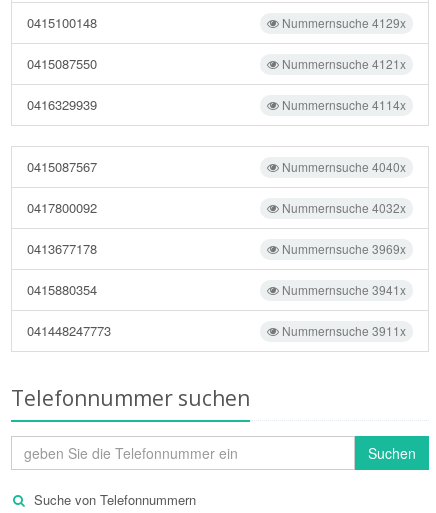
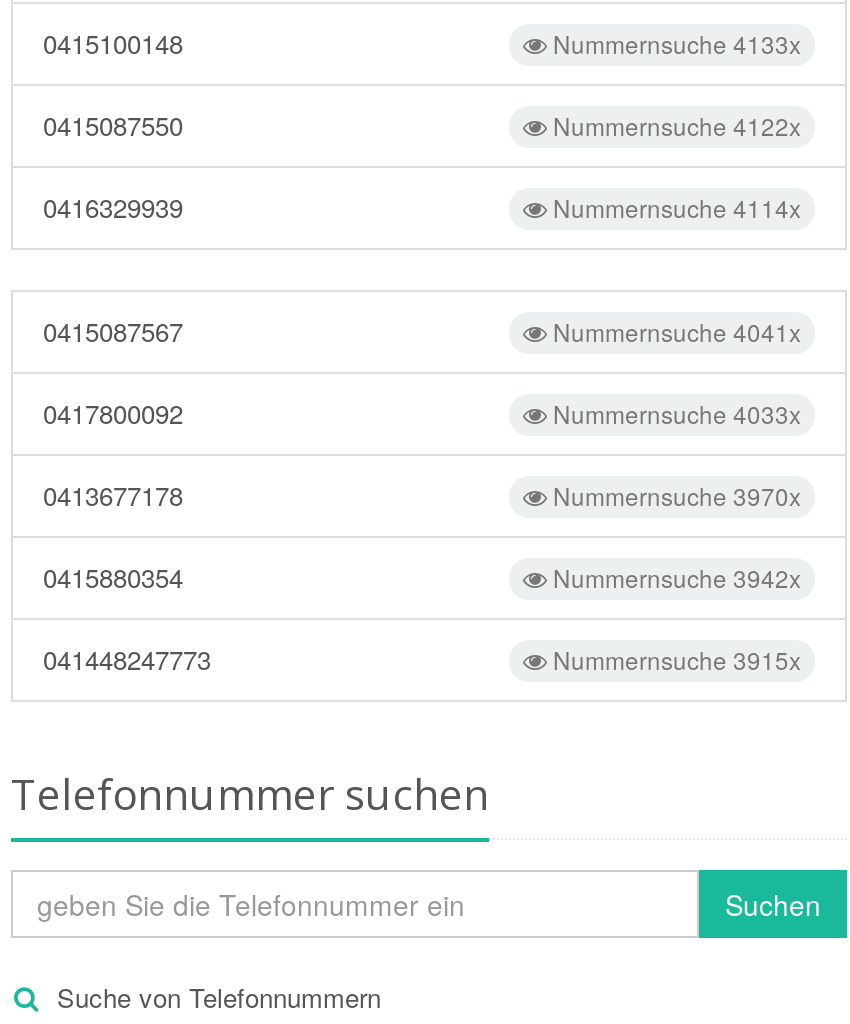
- Nummernsuche 4129x
+ Nummernsuche 4133x

- Nummernsuche 4121x
+ Nummernsuche 4122x

- Nummernsuche 4040x
+ Nummernsuche 4041x

- Nummernsuche 4032x
+ Nummernsuche 4033x

- Nummernsuche 3969x
+ Nummernsuche 3970x

- Nummernsuche 3941x
+ Nummernsuche 3942x

- Nummernsuche 3911x
+ Nummernsuche 3915x
